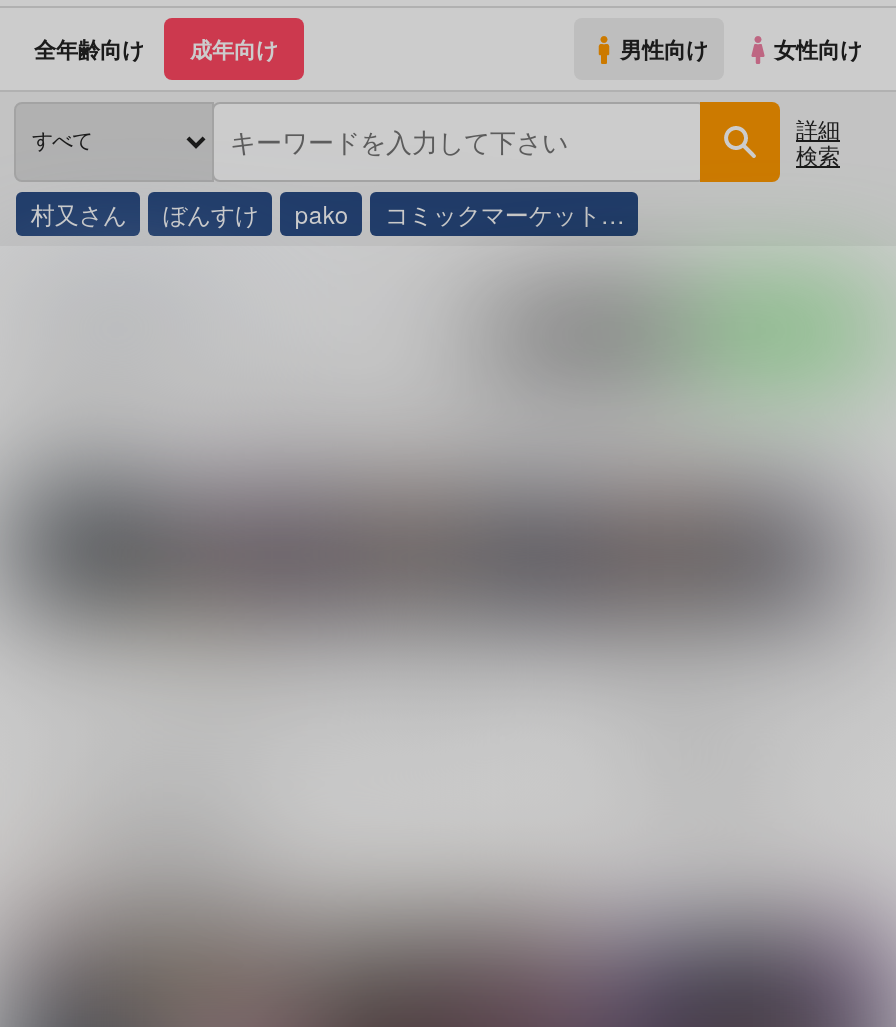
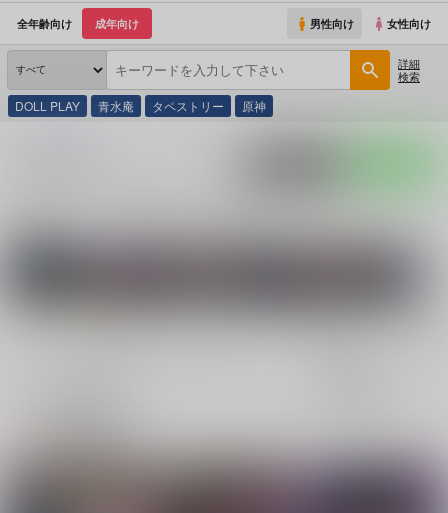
- 村又さん
- ぼんすけ
- pako
- コミックマーケット…
+ DOLL PLAY
+ 青水庵
+ タペストリー
+ 原神
